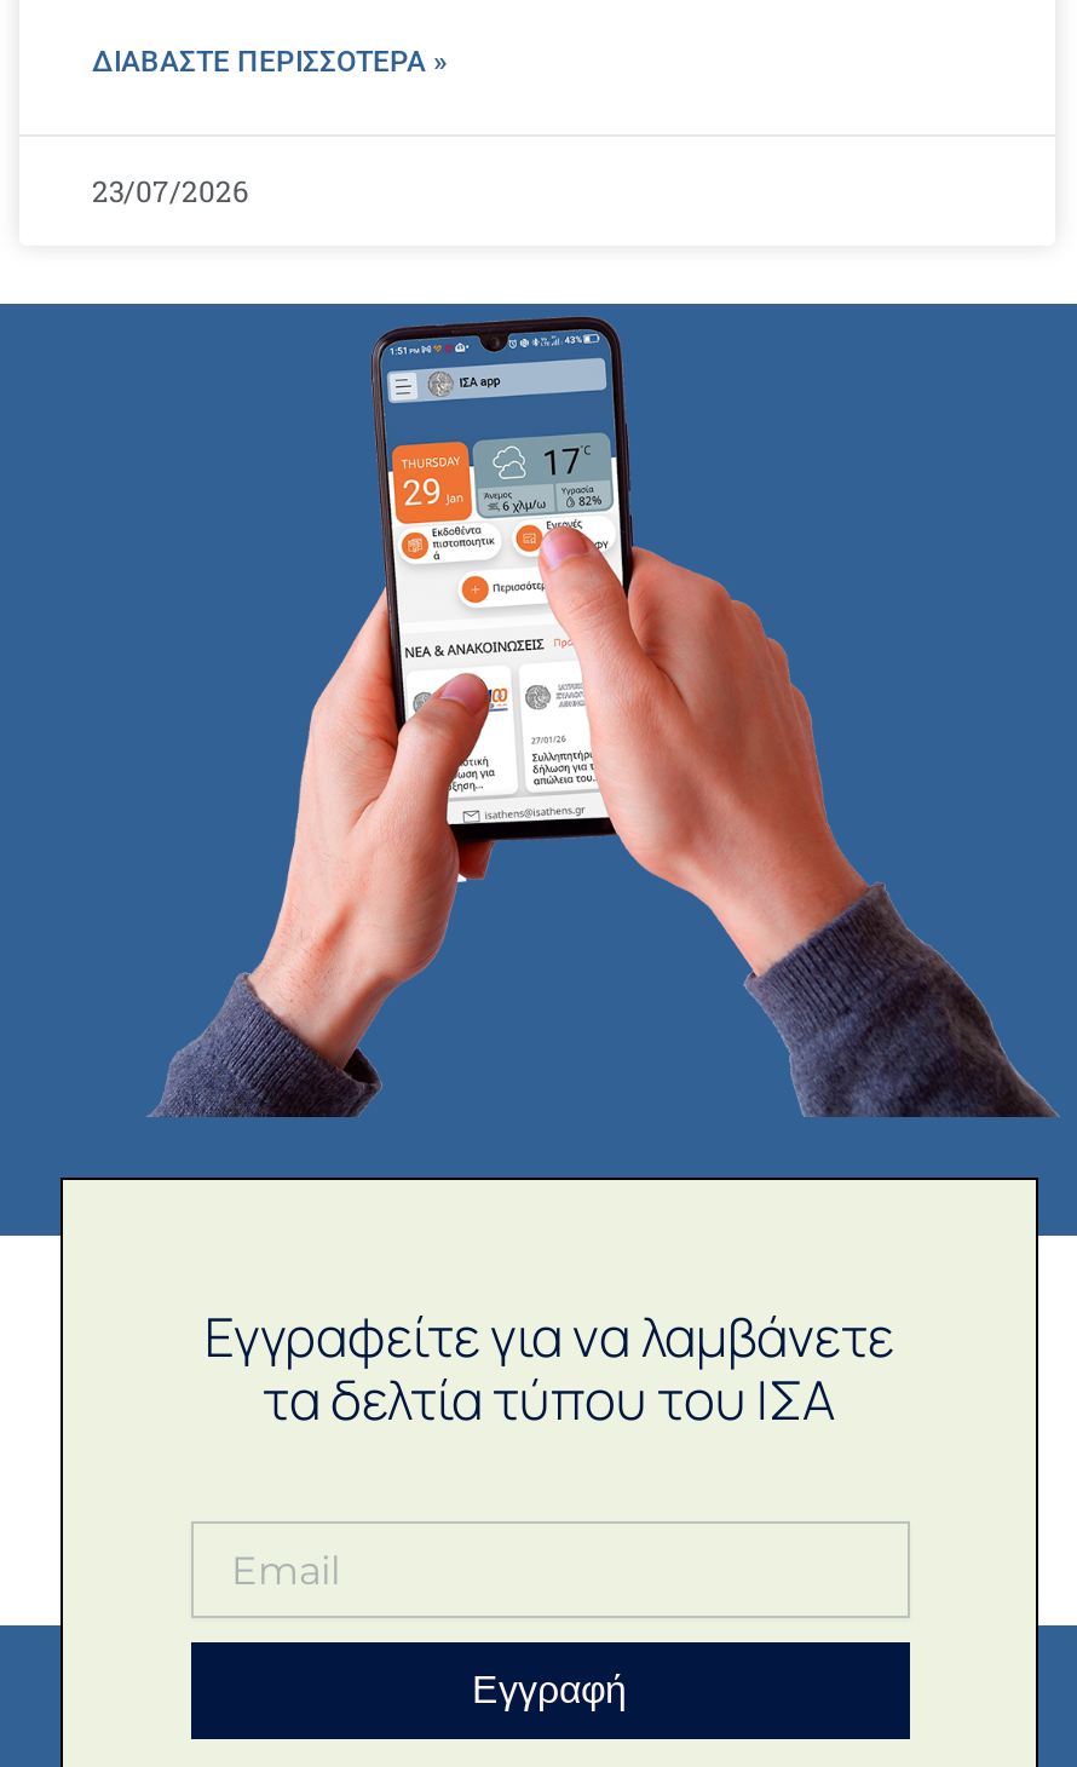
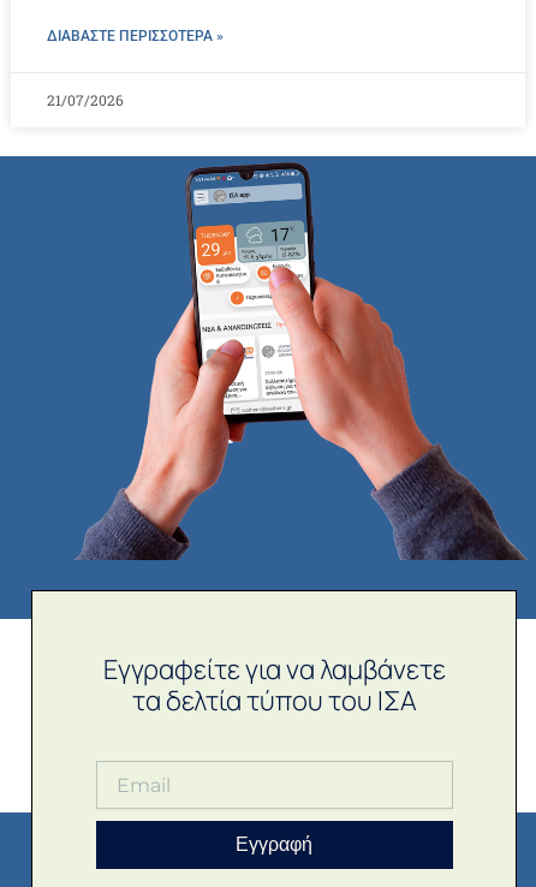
- 23/07/2026
+ 21/07/2026
